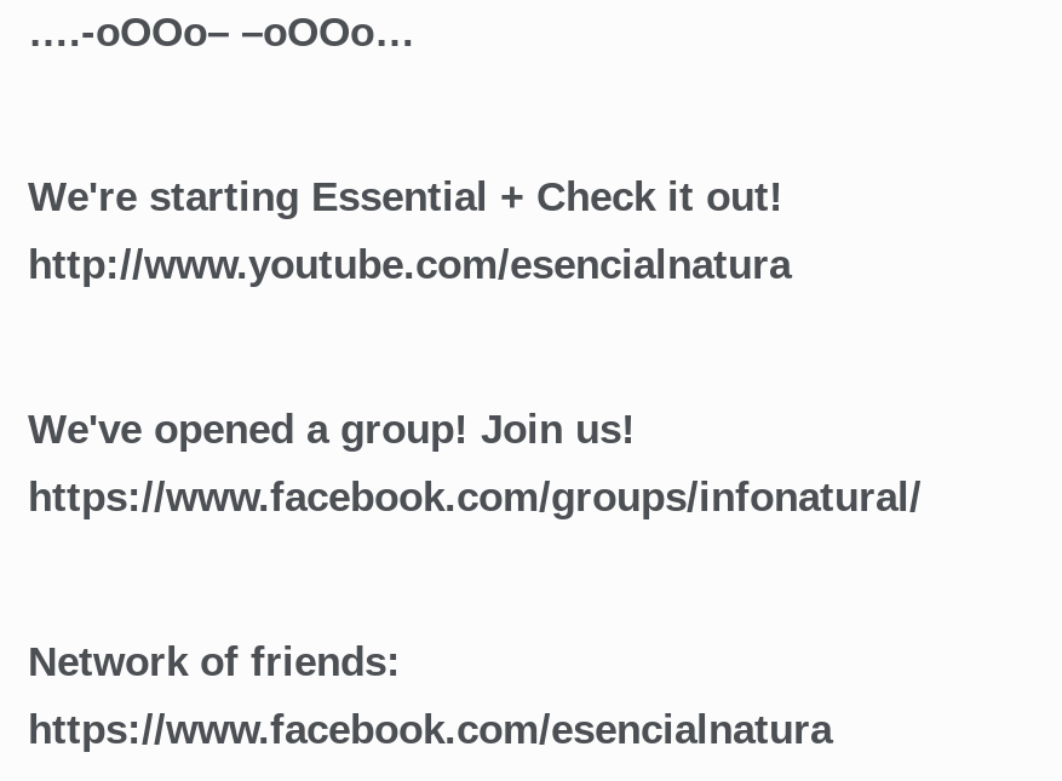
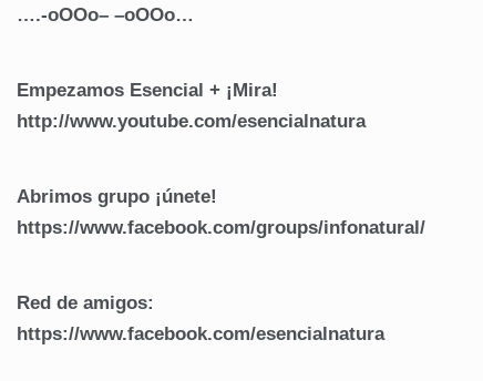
- We're starting Essential + Check it out!
+ Empezamos Esencial + ¡Mira!

- We've opened a group! Join us!
+ Abrimos grupo ¡únete!

- Network of friends:
+ Red de amigos:
